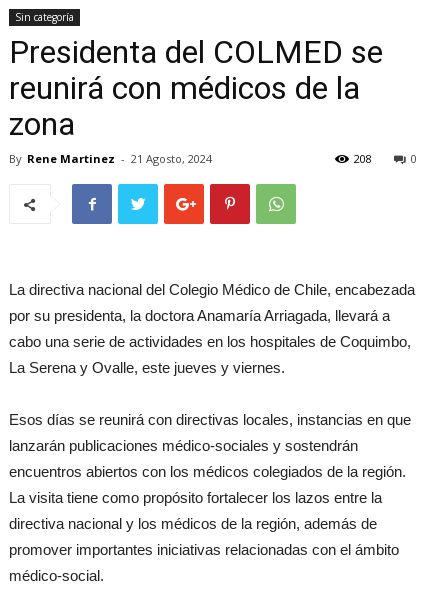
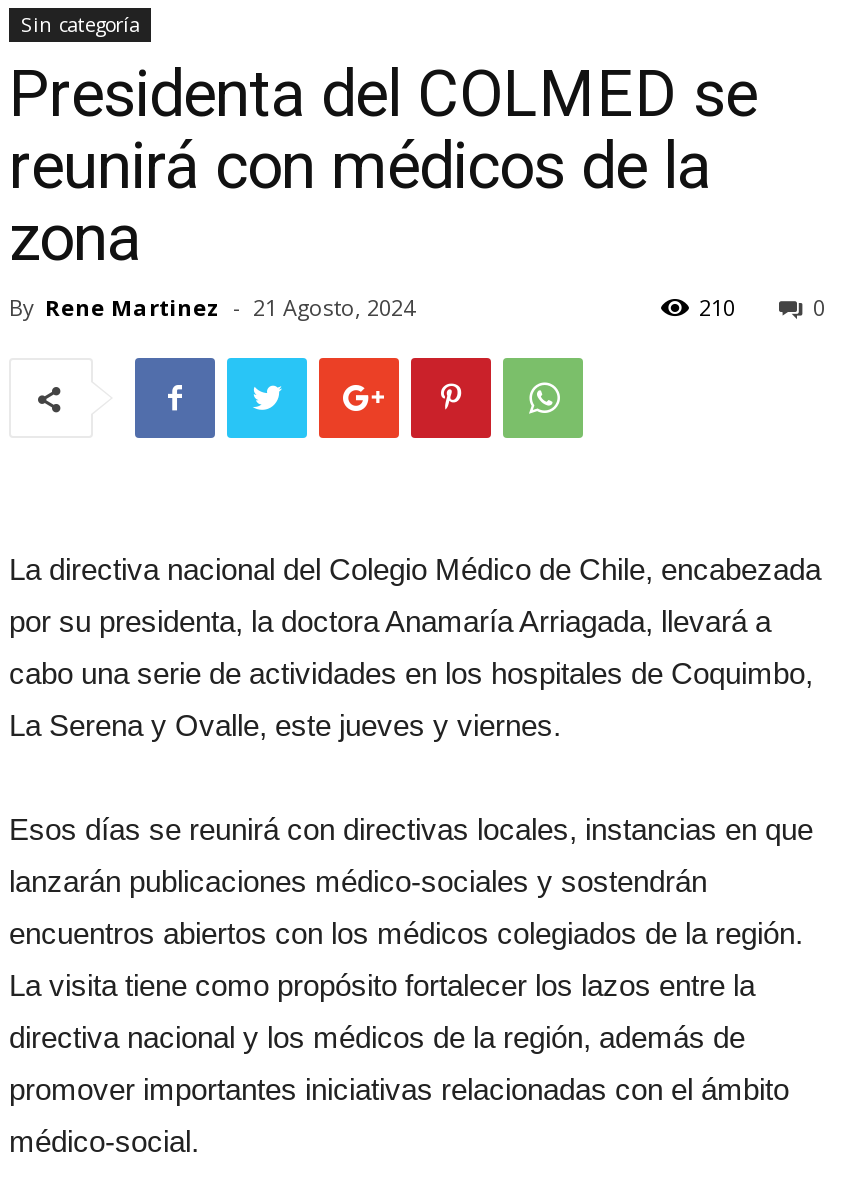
- 208
+ 210
